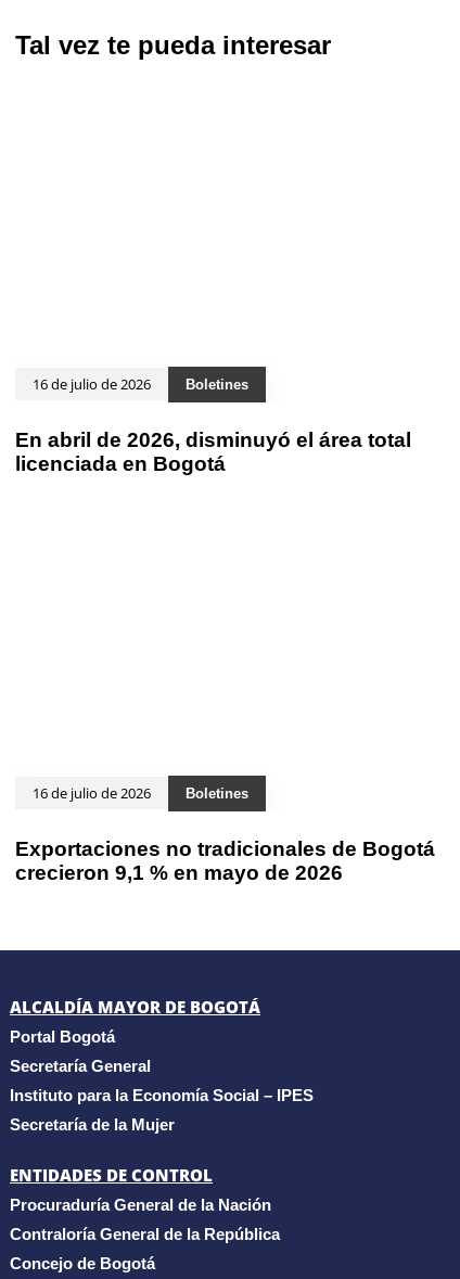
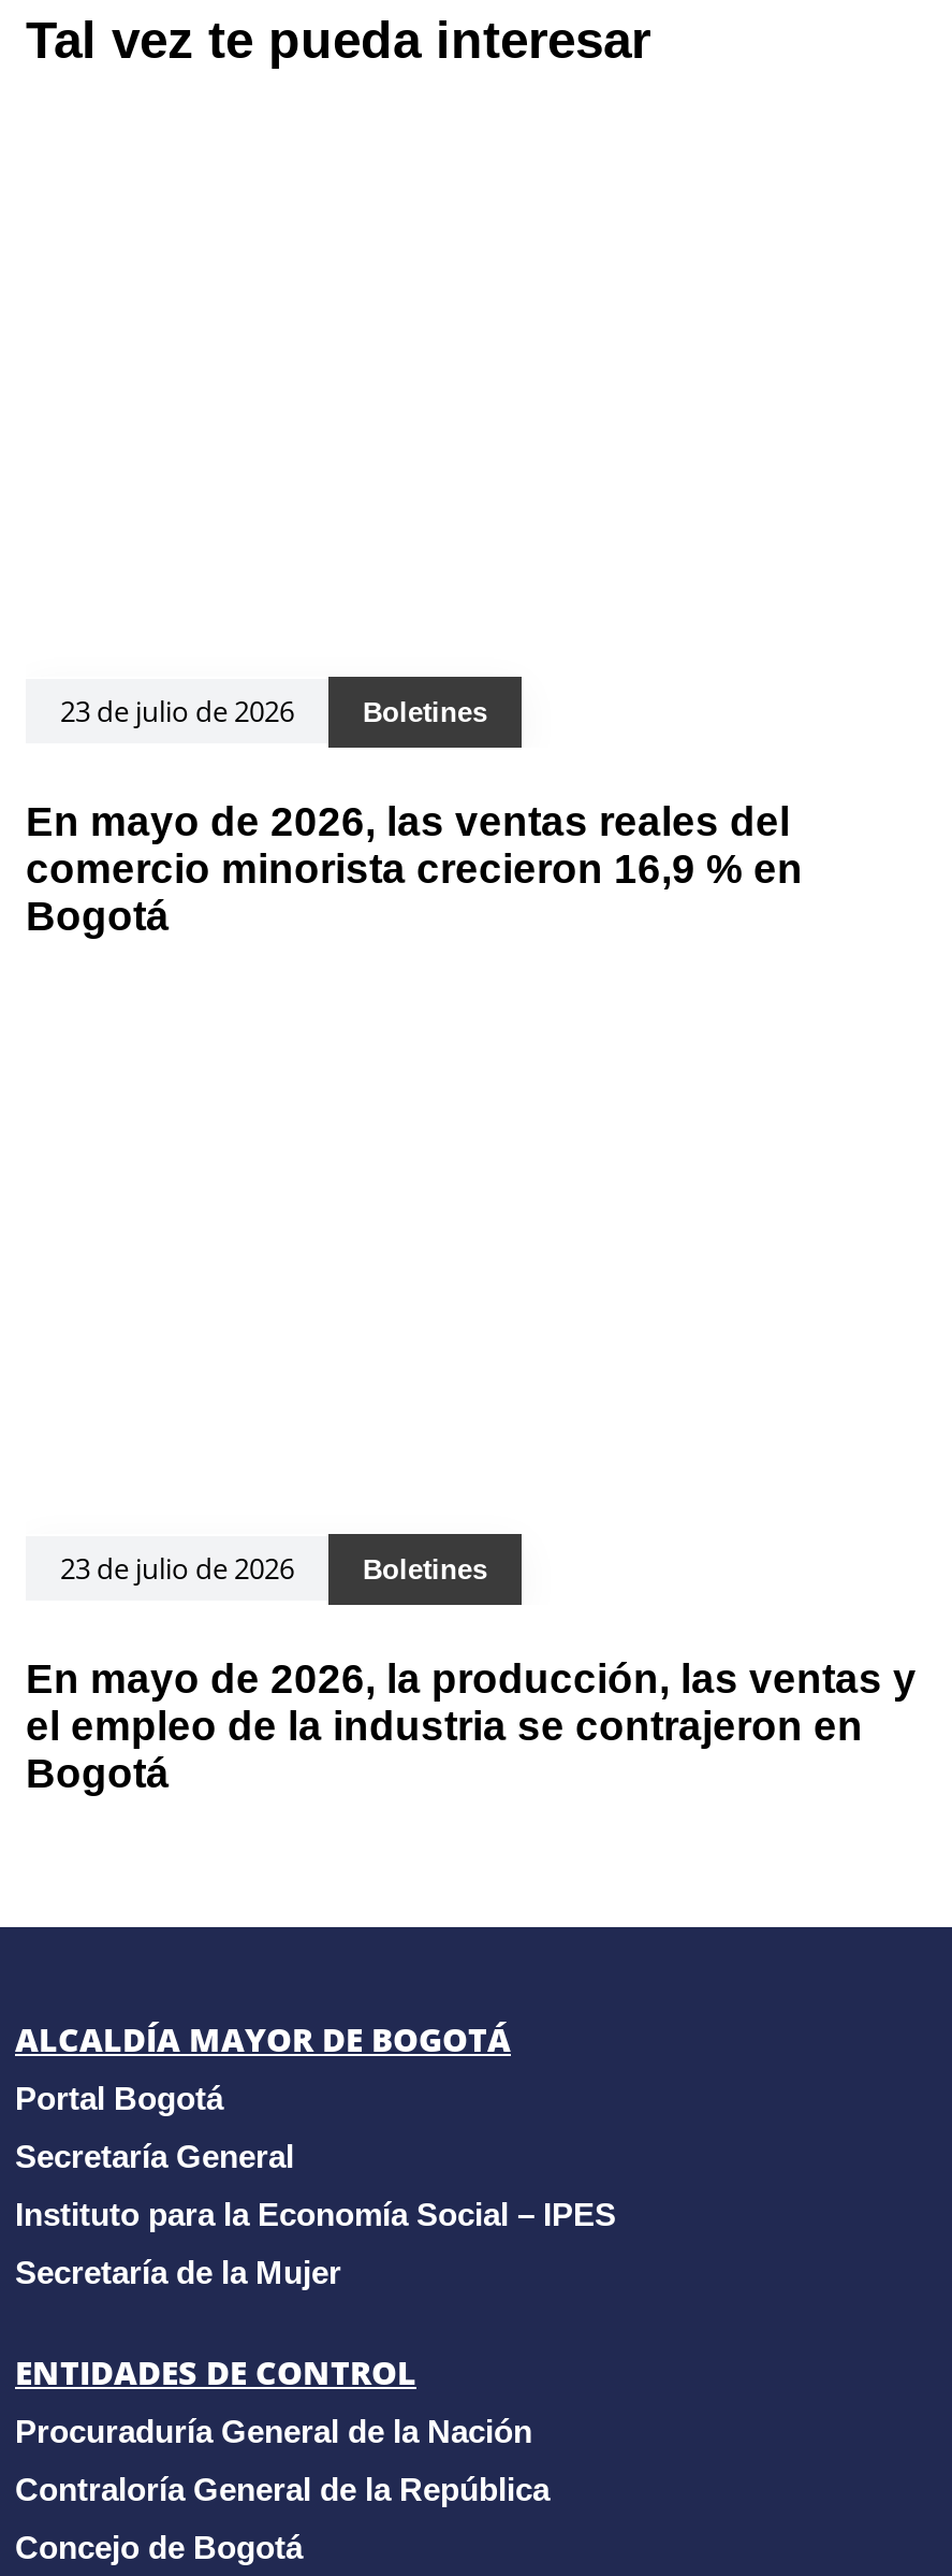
- 16 de julio de 2026
+ 23 de julio de 2026

- En abril de 2026, disminuyó el área total
- licenciada en Bogotá
+ En mayo de 2026, las ventas reales del
+ comercio minorista crecieron 16,9 % en
+ Bogotá

- 16 de julio de 2026
+ 23 de julio de 2026

- Exportaciones no tradicionales de Bogotá
- crecieron 9,1 % en mayo de 2026
+ En mayo de 2026, la producción, las ventas y
+ el empleo de la industria se contrajeron en
+ Bogotá
